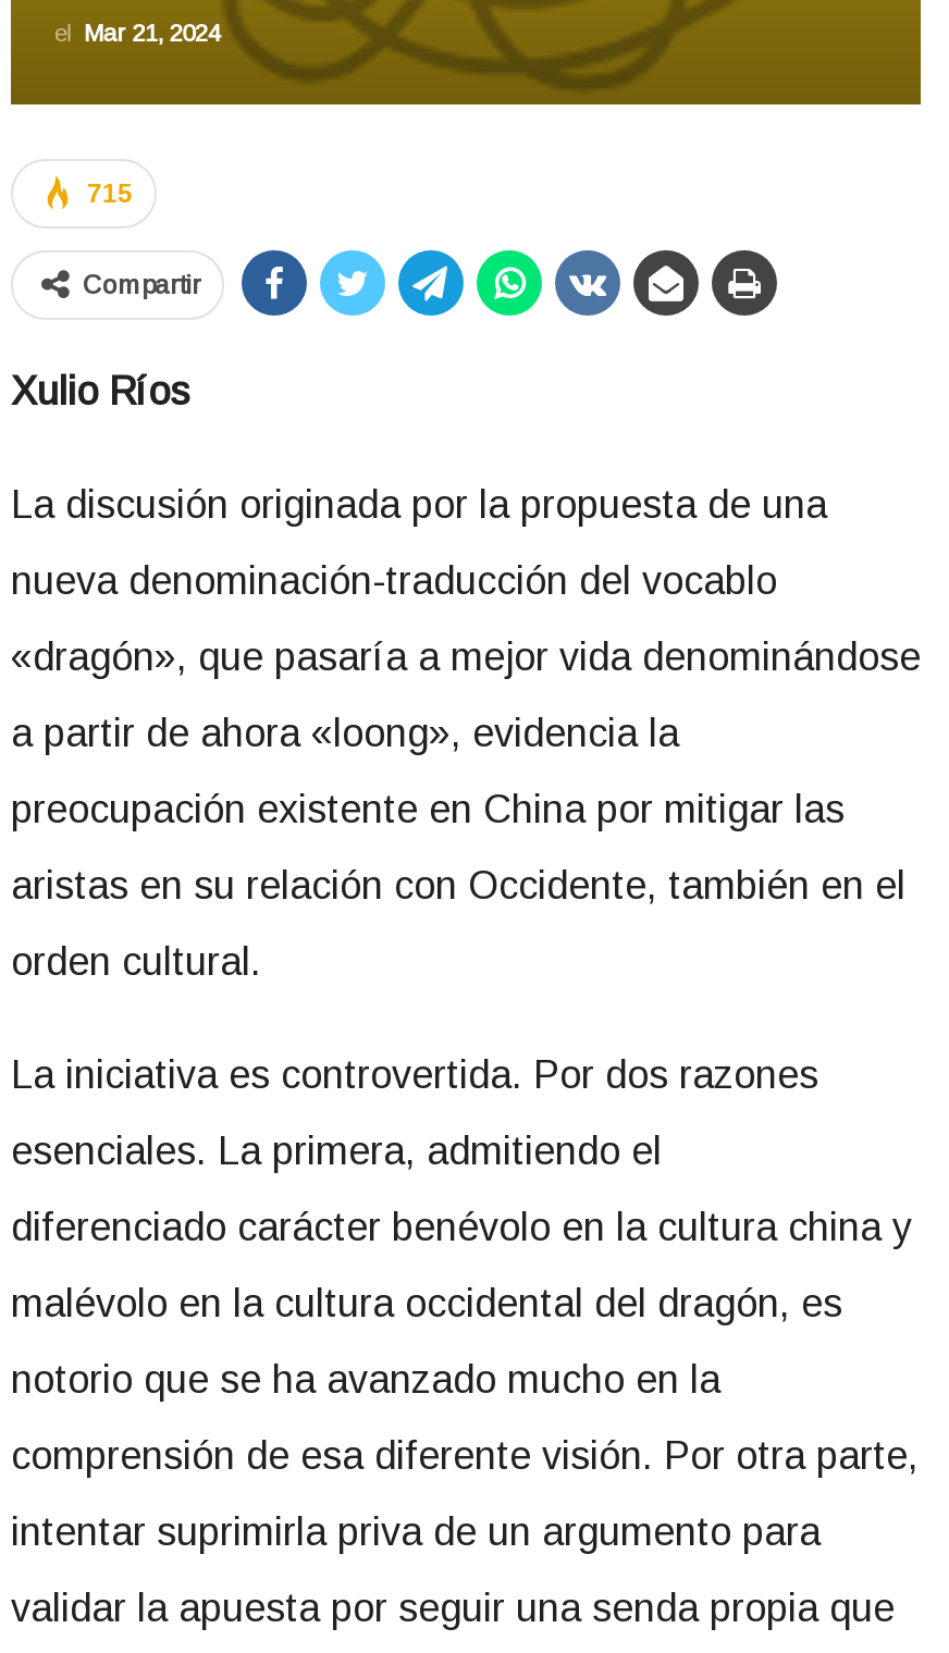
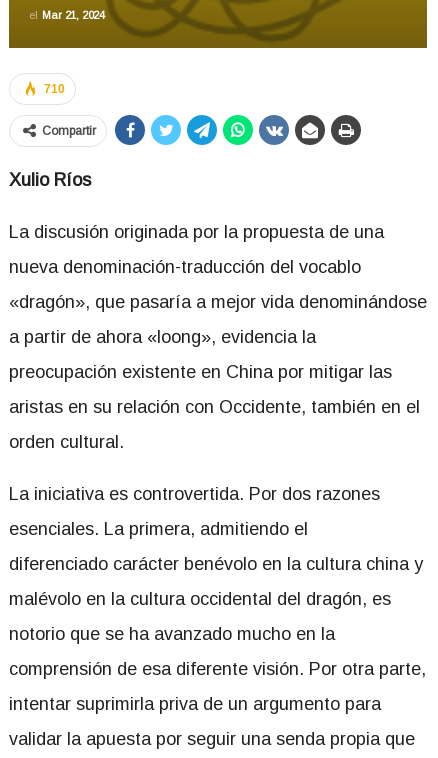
- 715
+ 710
